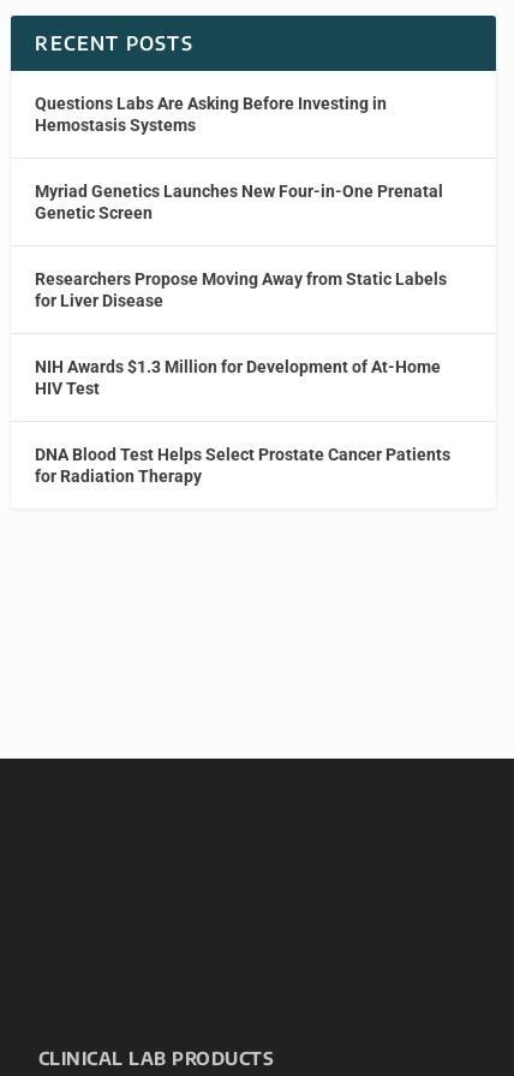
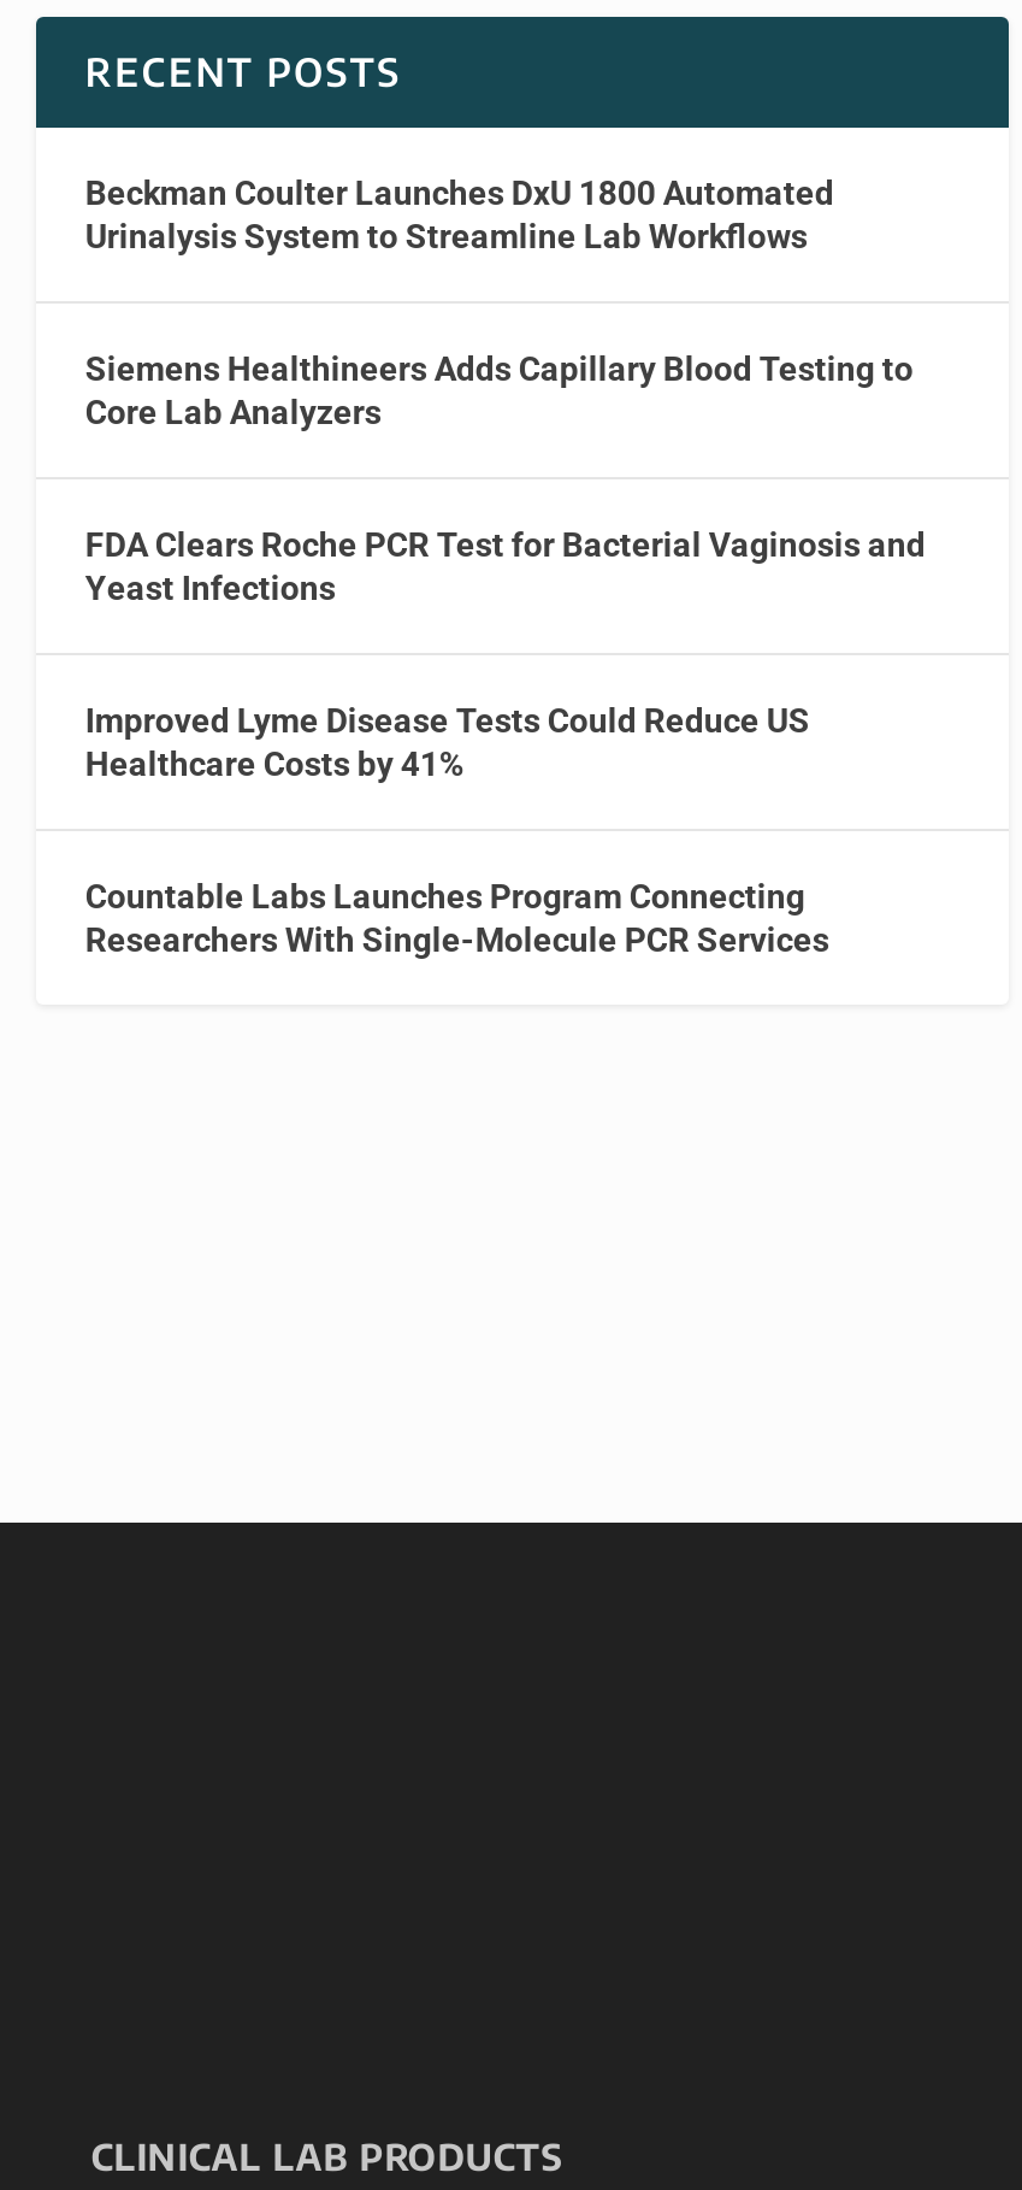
- Questions Labs Are Asking Before Investing in
- Hemostasis Systems
+ Beckman Coulter Launches DxU 1800 Automated
+ Urinalysis System to Streamline Lab Workflows

- Myriad Genetics Launches New Four-in-One Prenatal
- Genetic Screen
+ Siemens Healthineers Adds Capillary Blood Testing to
+ Core Lab Analyzers

- Researchers Propose Moving Away from Static Labels
- for Liver Disease
+ FDA Clears Roche PCR Test for Bacterial Vaginosis and
+ Yeast Infections

- NIH Awards $1.3 Million for Development of At-Home
- HIV Test
+ Improved Lyme Disease Tests Could Reduce US
+ Healthcare Costs by 41%

- DNA Blood Test Helps Select Prostate Cancer Patients
- for Radiation Therapy
+ Countable Labs Launches Program Connecting
+ Researchers With Single-Molecule PCR Services
